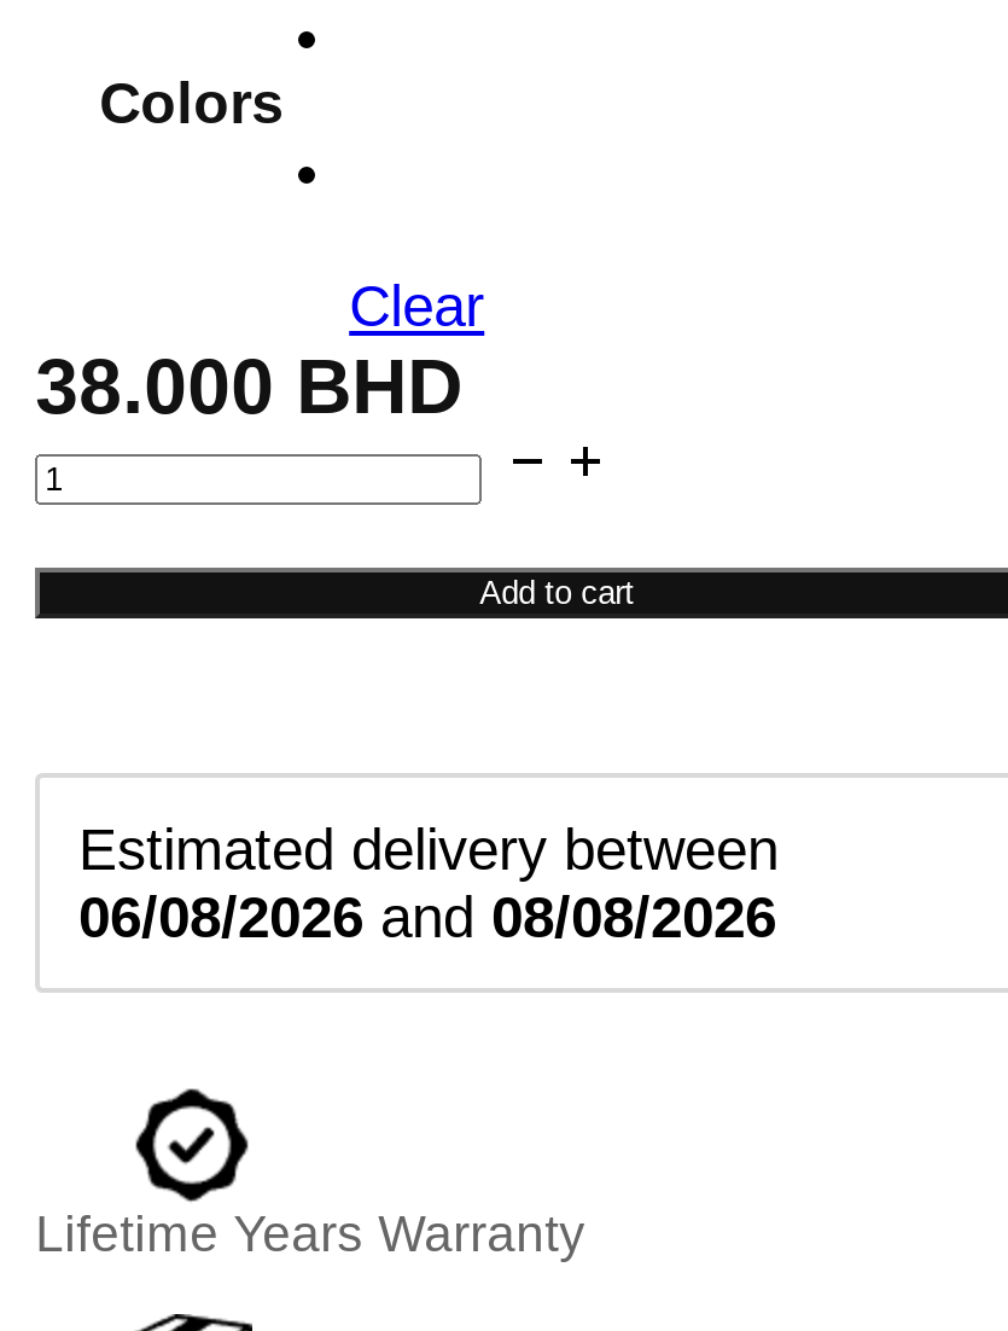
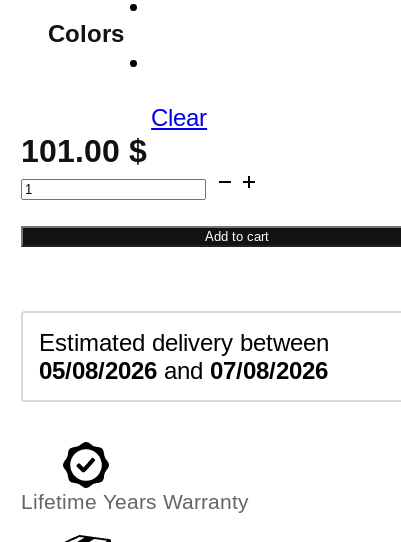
- 38.000 BHD
+ 101.00 $

- 06/08/2026 and 08/08/2026
+ 05/08/2026 and 07/08/2026
